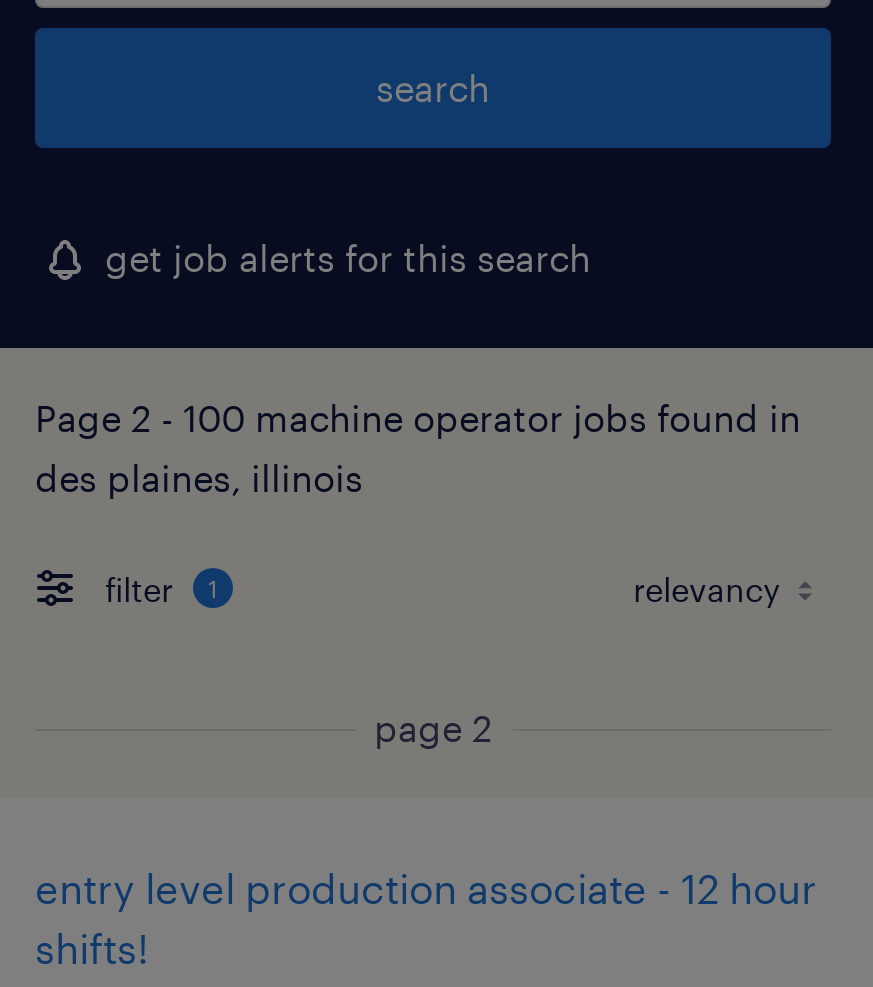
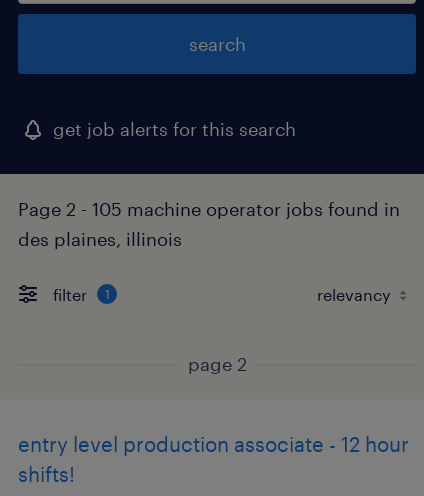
- Page 2 - 100 machine operator jobs found in
+ Page 2 - 105 machine operator jobs found in
